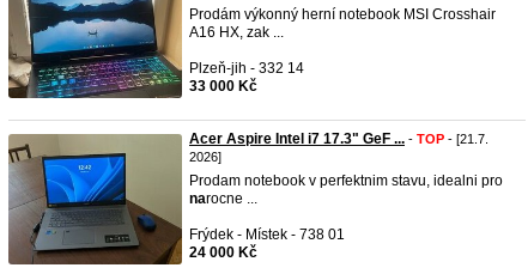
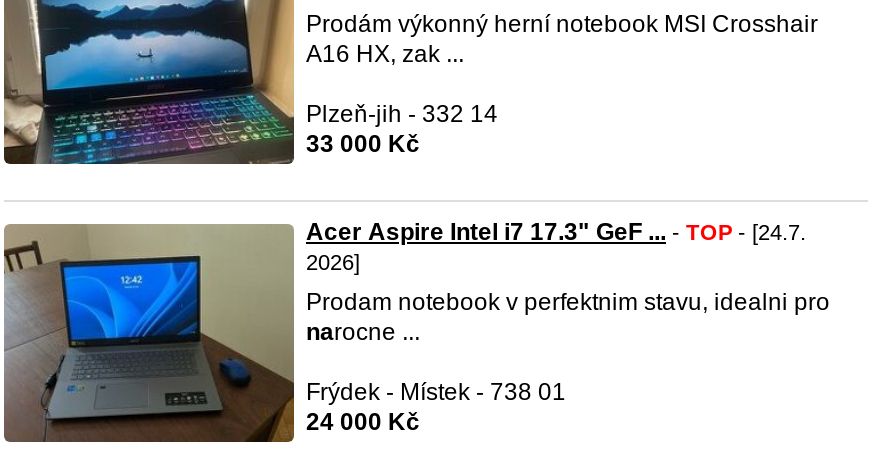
- Acer Aspire Intel i7 17.3" GeF ... - TOP - [21.7.
+ Acer Aspire Intel i7 17.3" GeF ... - TOP - [24.7.
